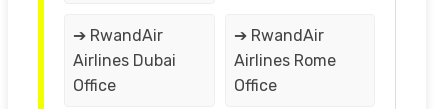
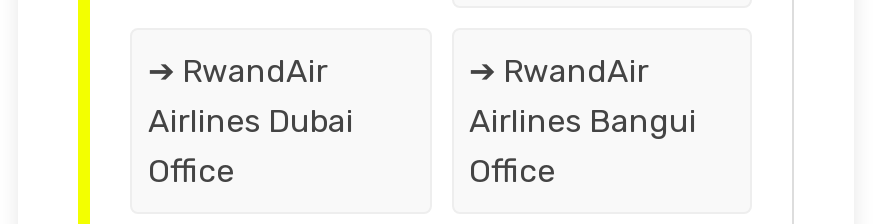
- Airlines Rome
+ Airlines Bangui
